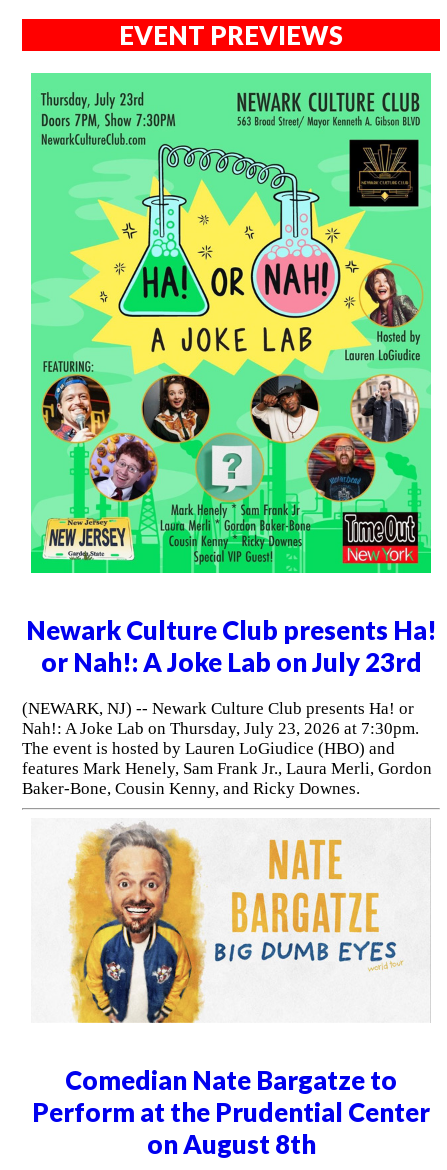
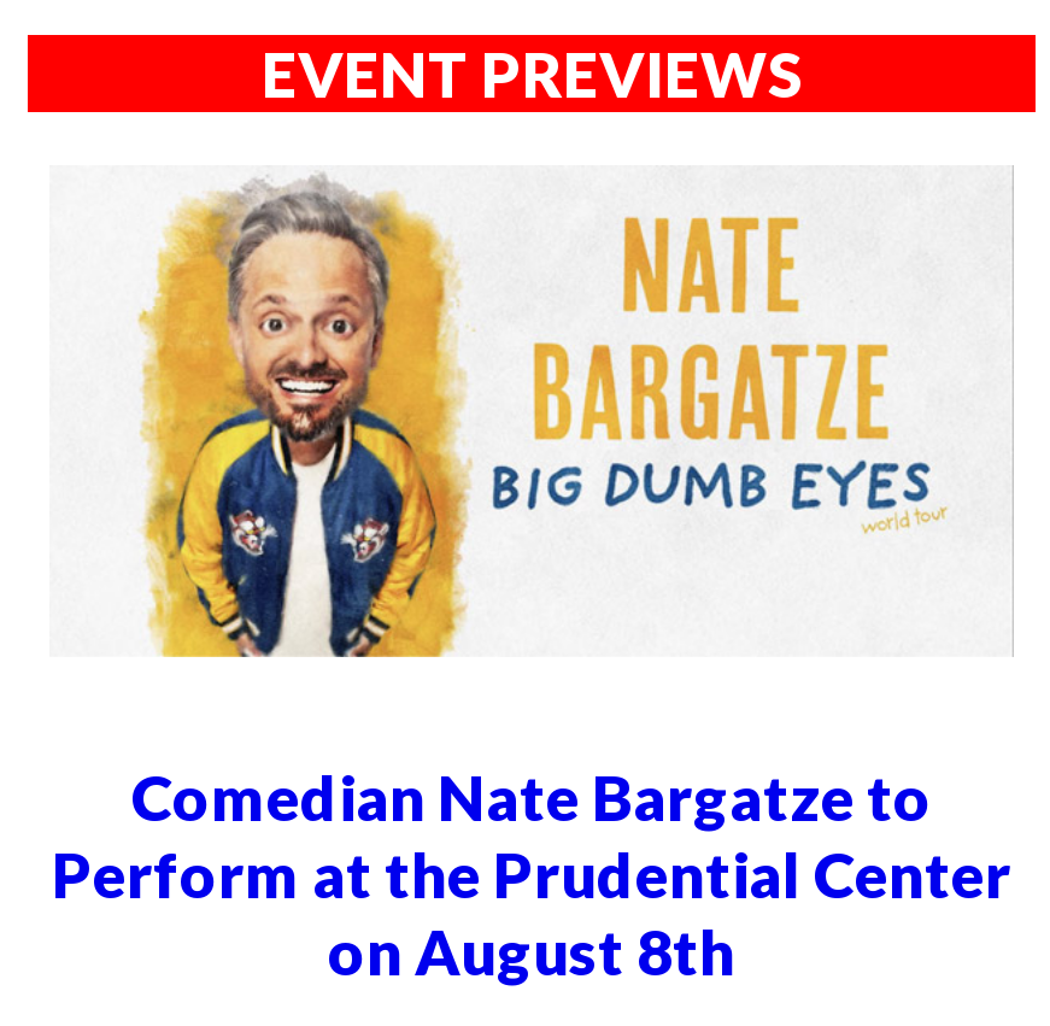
- [image]

- Newark Culture Club presents Ha!
- or Nah!: A Joke Lab on July 23rd
- (NEWARK, NJ) -- Newark Culture Club presents Ha! or
- Nah!: A Joke Lab on Thursday, July 23, 2026 at 7:30pm.
- The event is hosted by Lauren LoGiudice (HBO) and
- features Mark Henely, Sam Frank Jr., Laura Merli, Gordon
- Baker-Bone, Cousin Kenny, and Ricky Downes.
